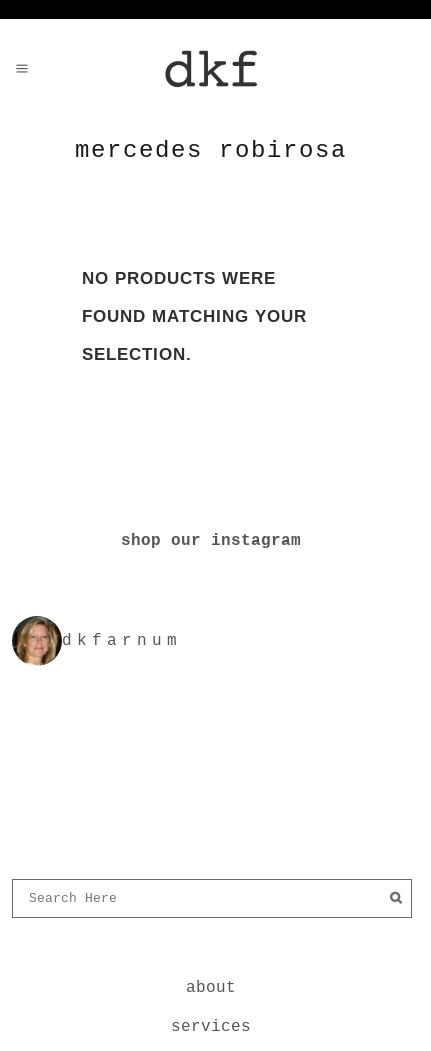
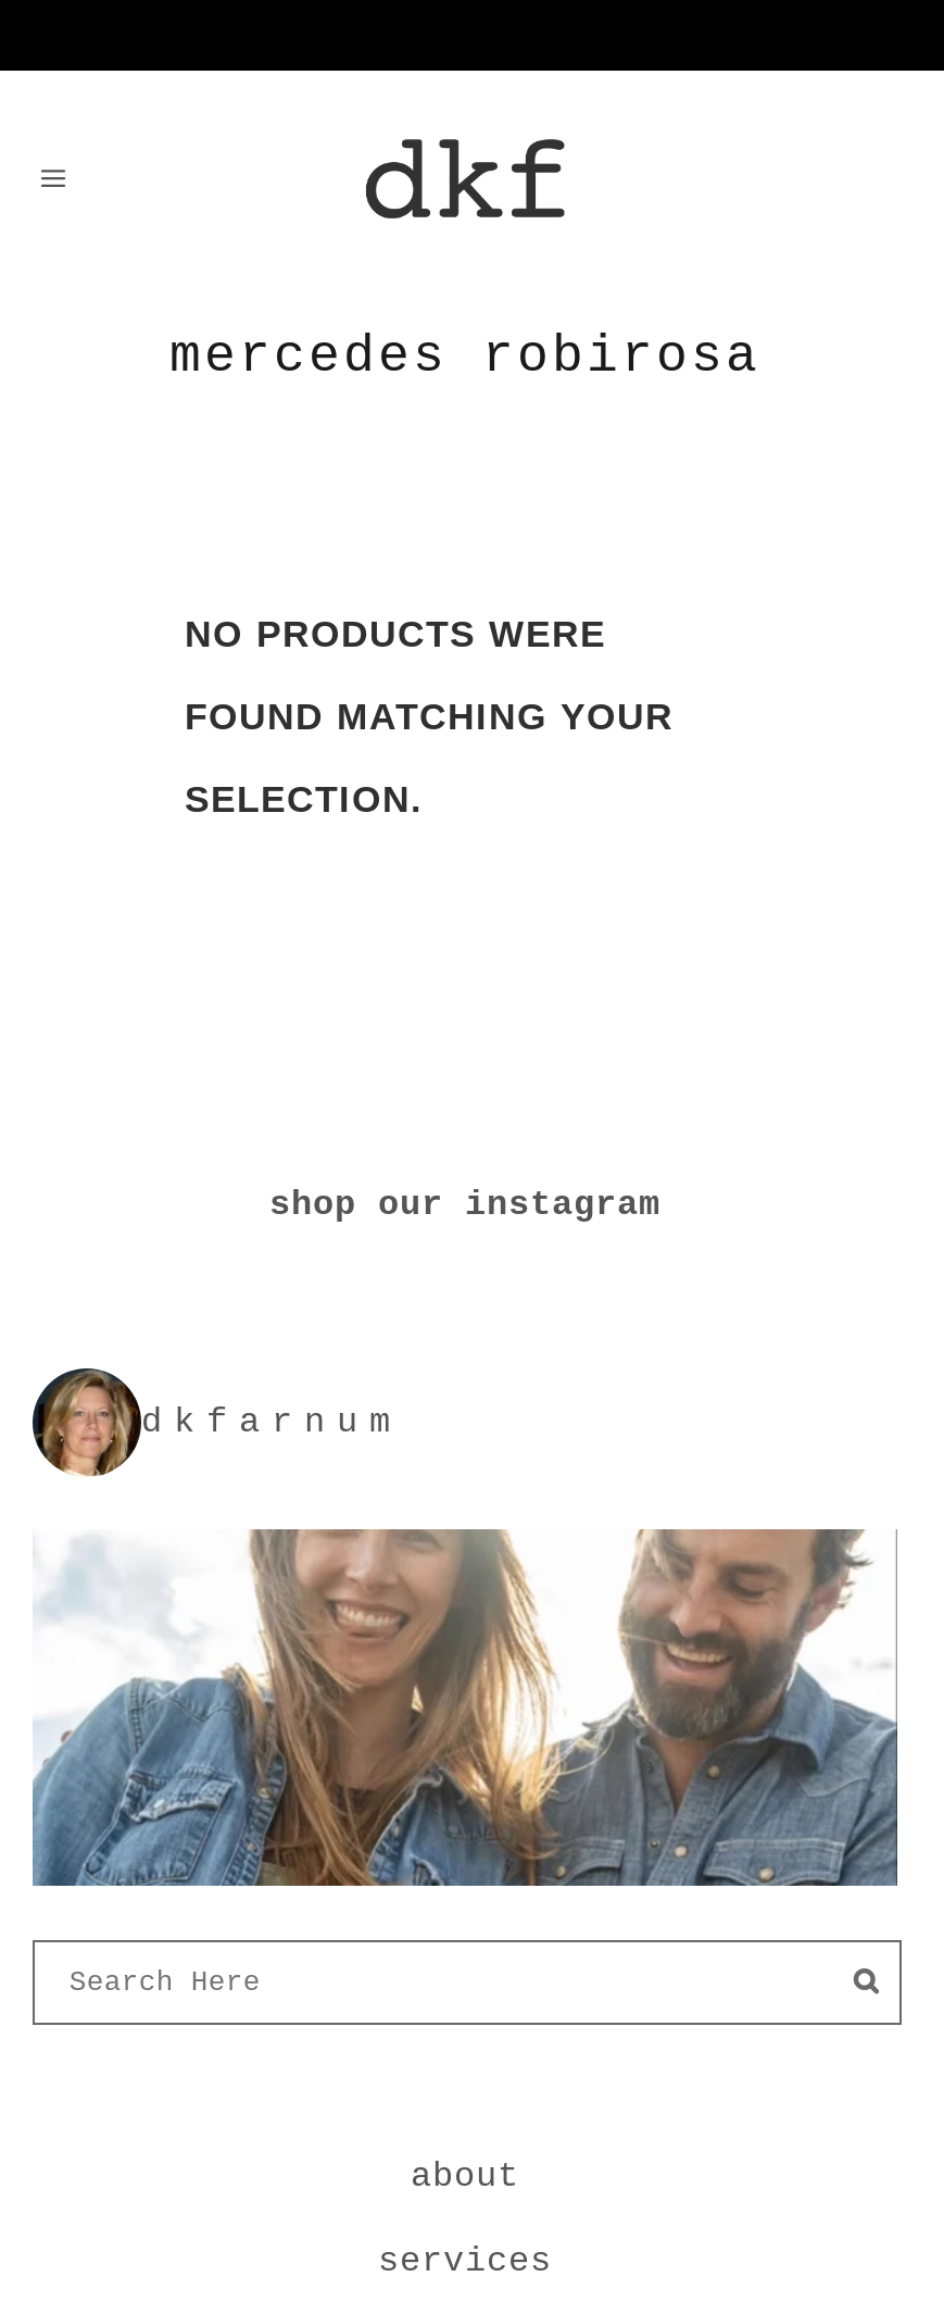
+ [image]
